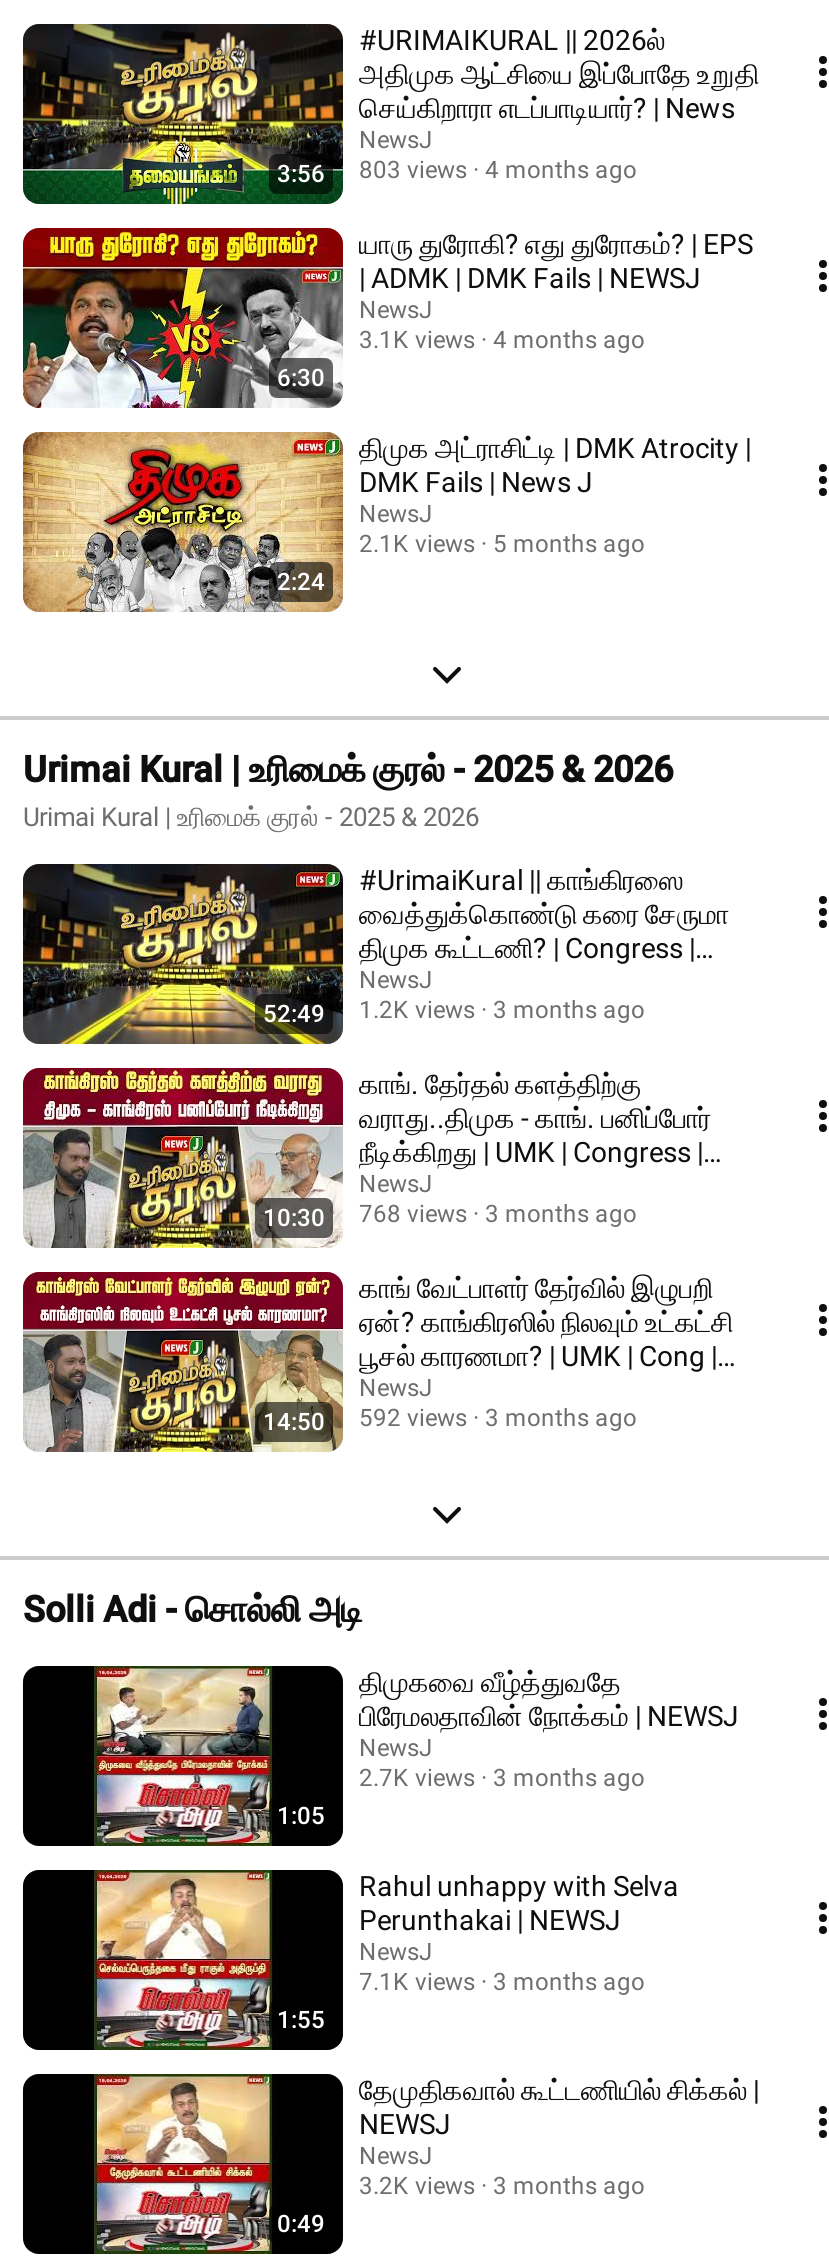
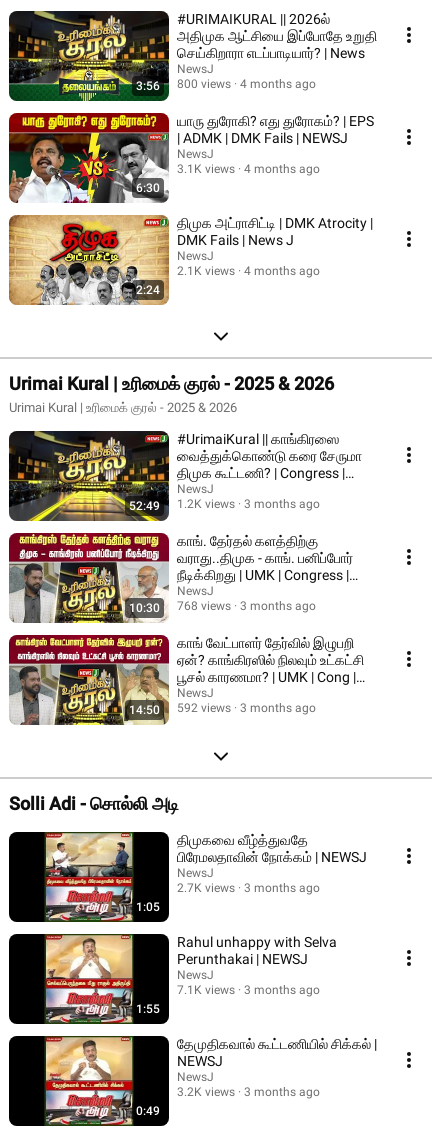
- 3:56 803 views 4 months ago
+ 3:56 800 views 4 months ago

- 2.1K views 5 months ago
+ 2.1K views 4 months ago
